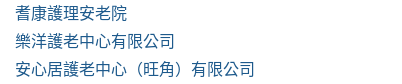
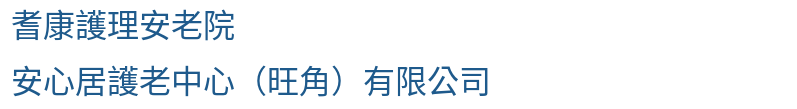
- 樂洋護老中心有限公司
